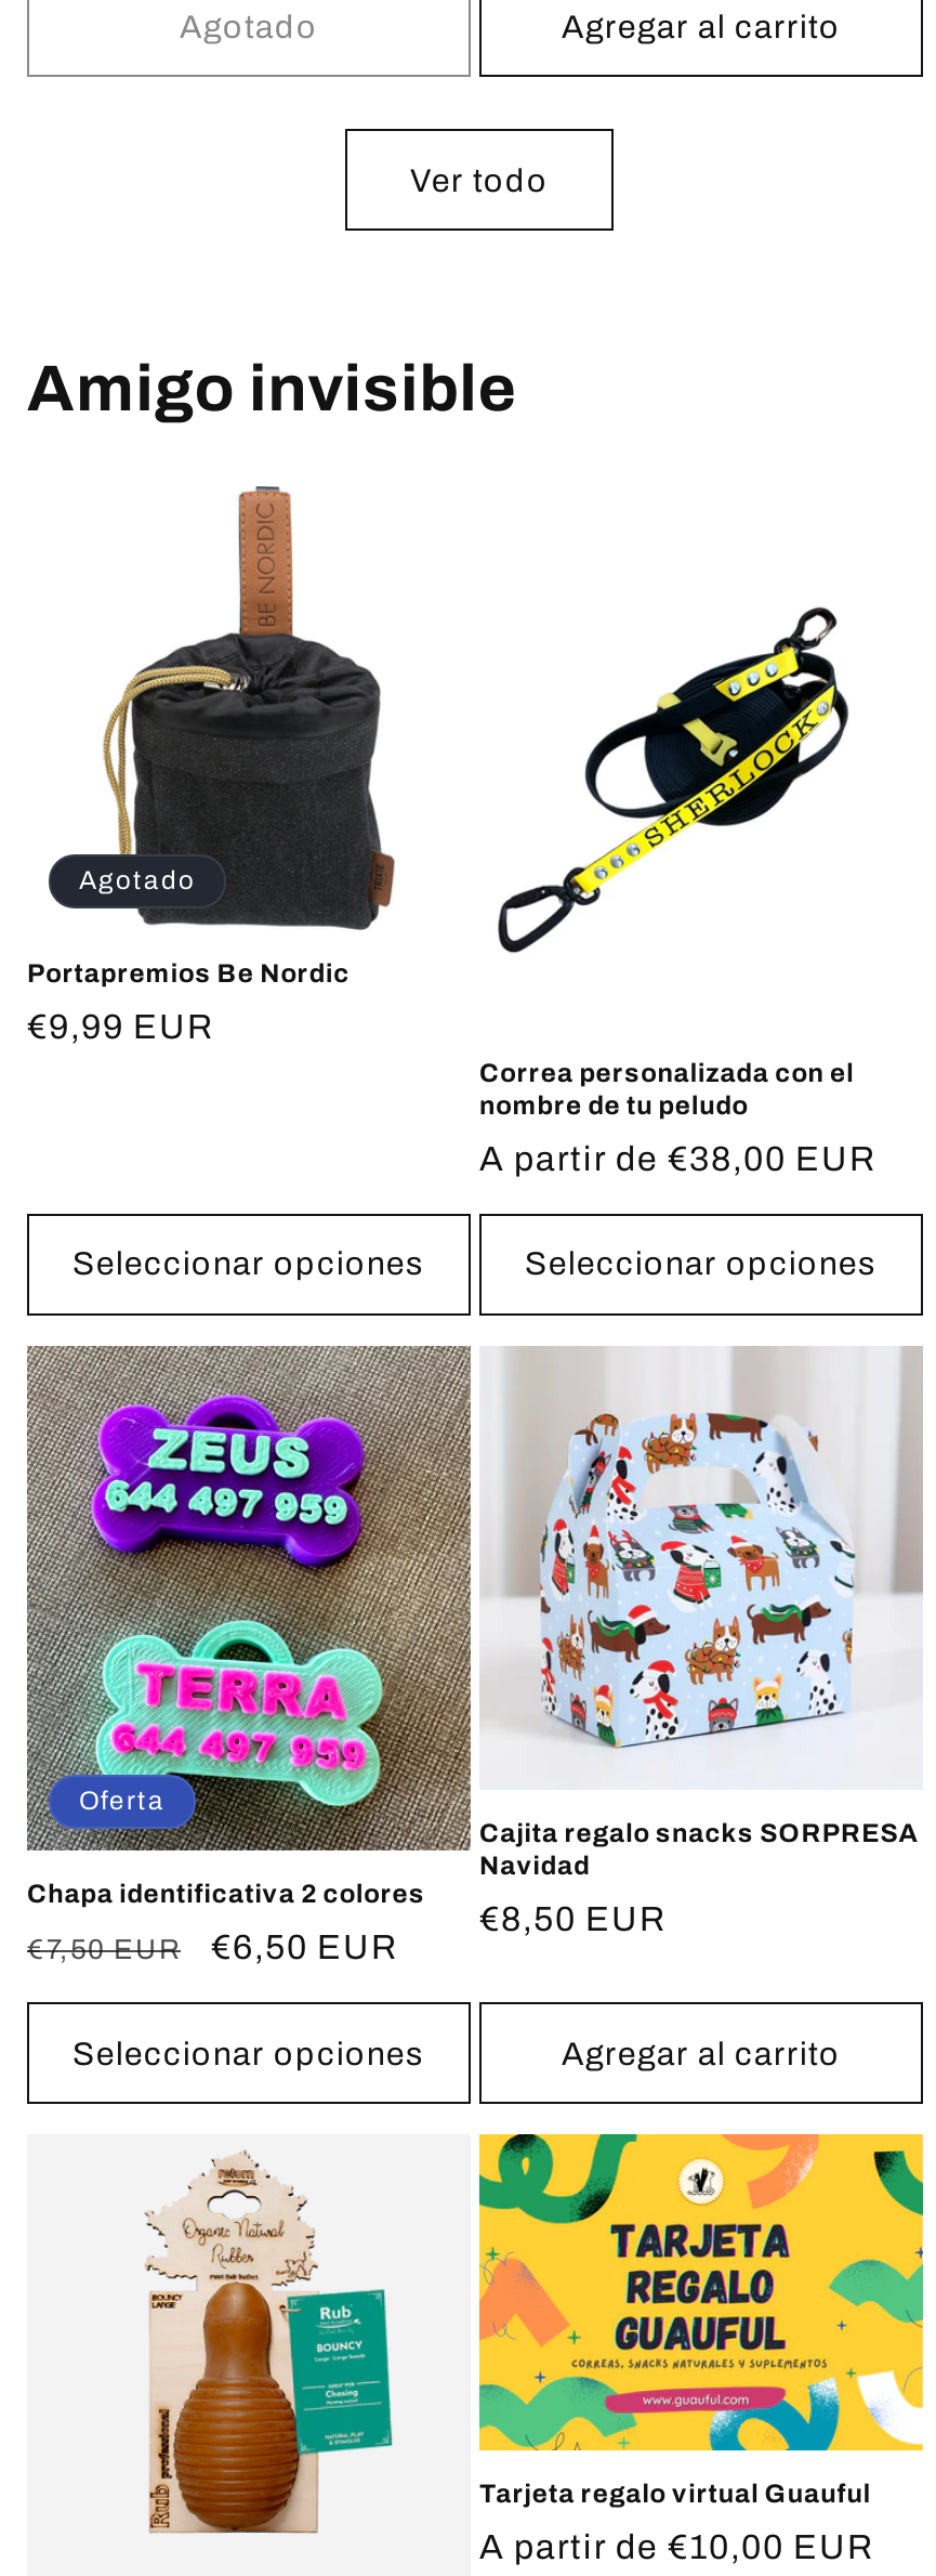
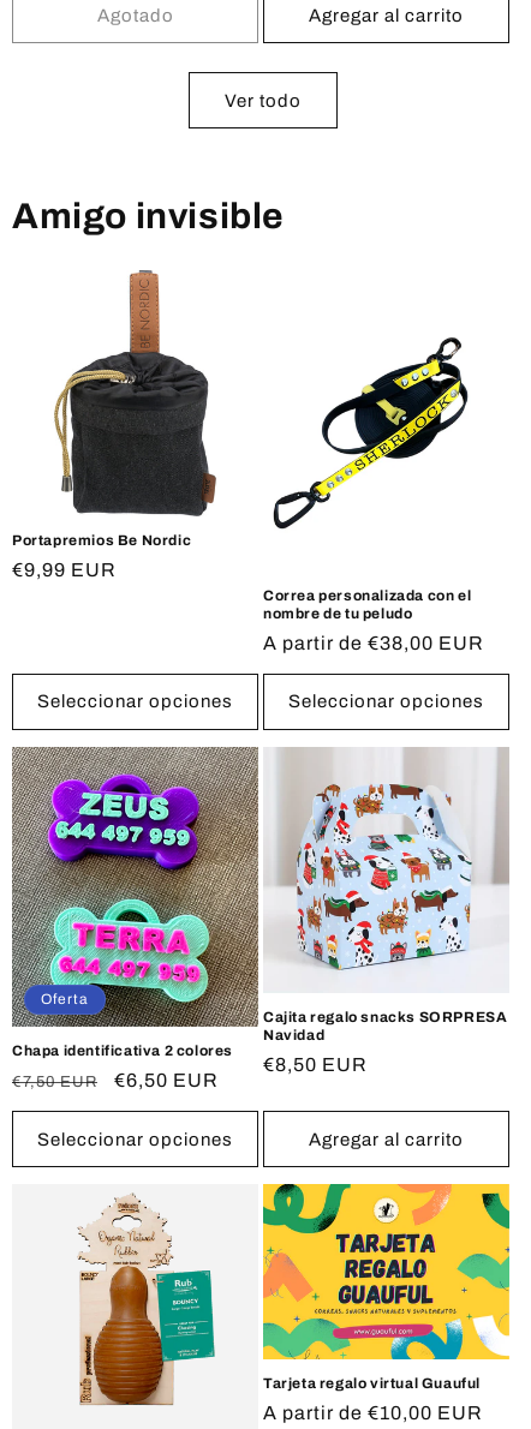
- Agotado
